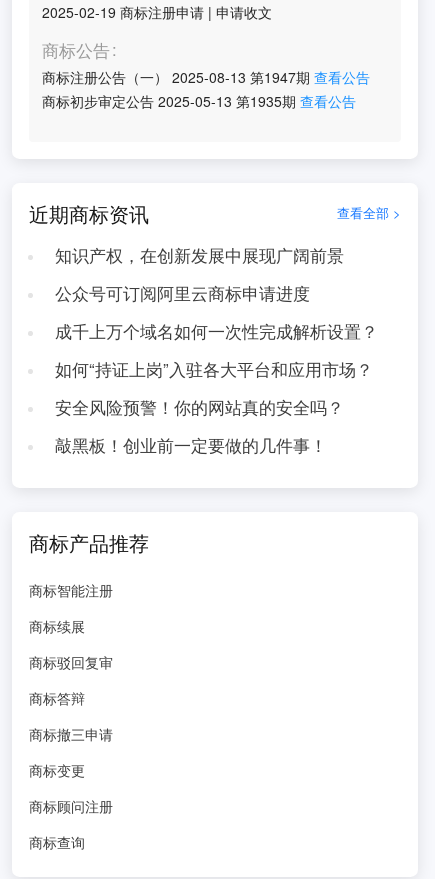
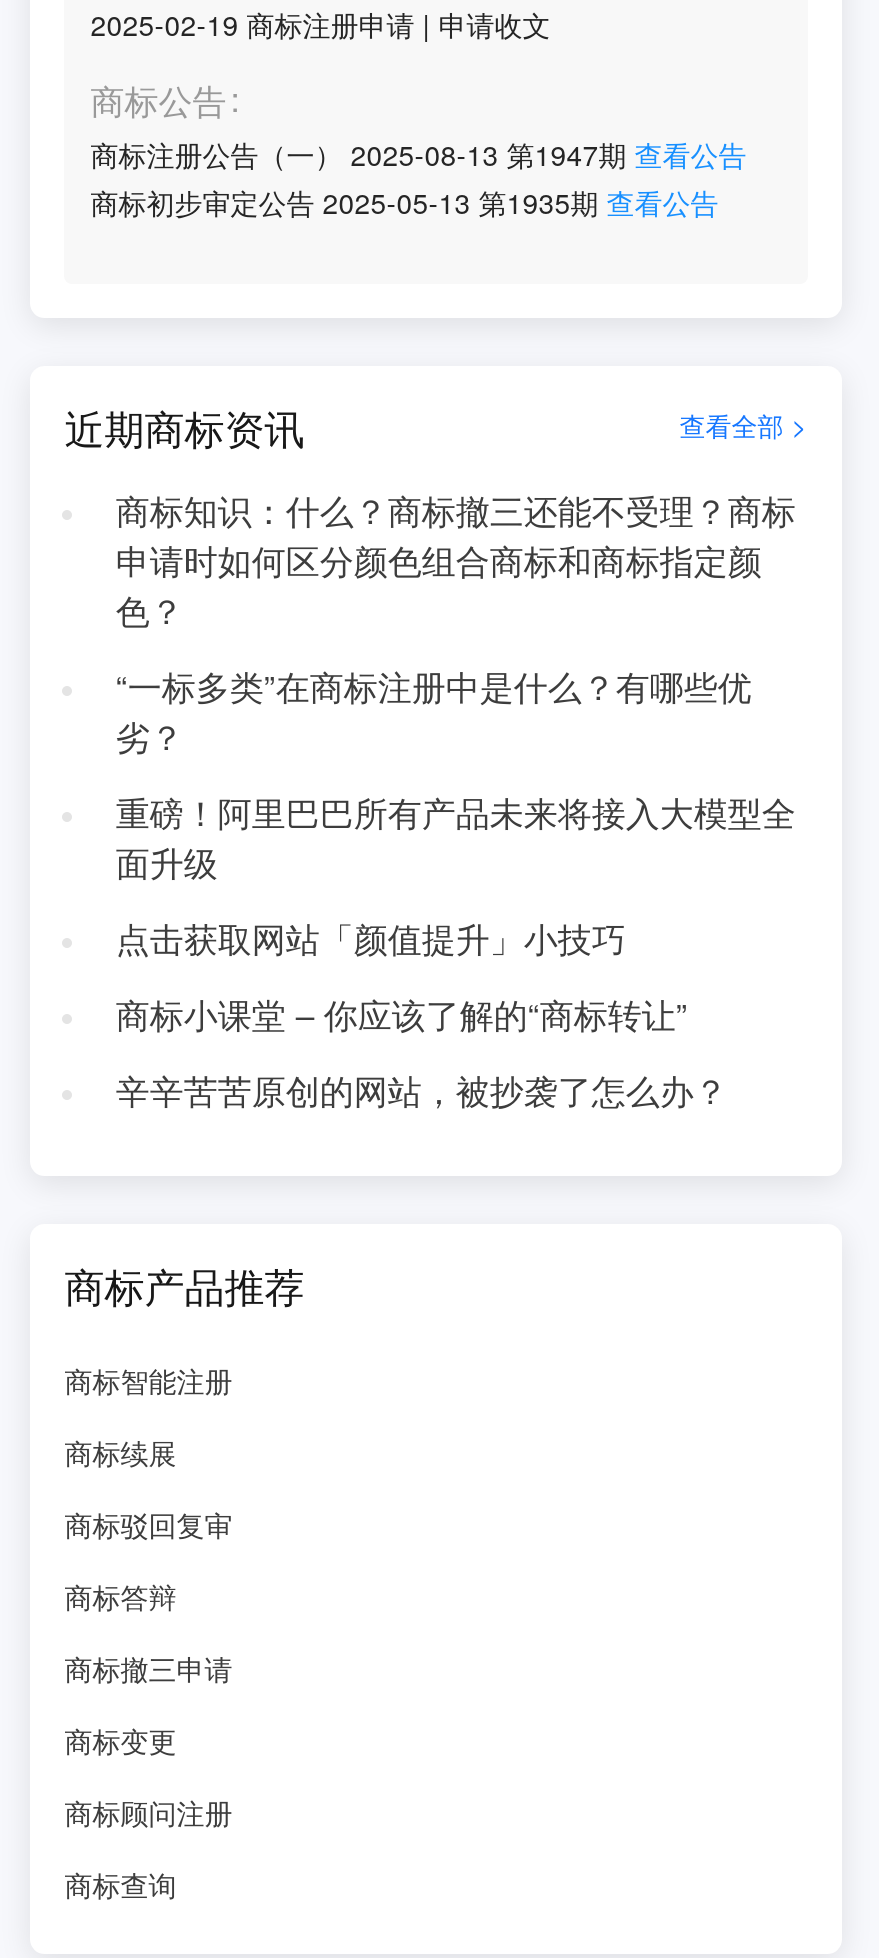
- 知识产权，在创新发展中展现广阔前景
+ 商标知识：什么？商标撤三还能不受理？商标
+ 申请时如何区分颜色组合商标和商标指定颜
+ 色？

- 公众号可订阅阿里云商标申请进度
+ “一标多类”在商标注册中是什么？有哪些优
+ 劣？

- 成千上万个域名如何一次性完成解析设置？
+ 重磅！阿里巴巴所有产品未来将接入大模型全
+ 面升级

- 如何“持证上岗”入驻各大平台和应用市场？
+ 点击获取网站「颜值提升」小技巧

- 安全风险预警！你的网站真的安全吗？
+ 商标小课堂 – 你应该了解的“商标转让”

- 敲黑板！创业前一定要做的几件事！
+ 辛辛苦苦原创的网站，被抄袭了怎么办？
